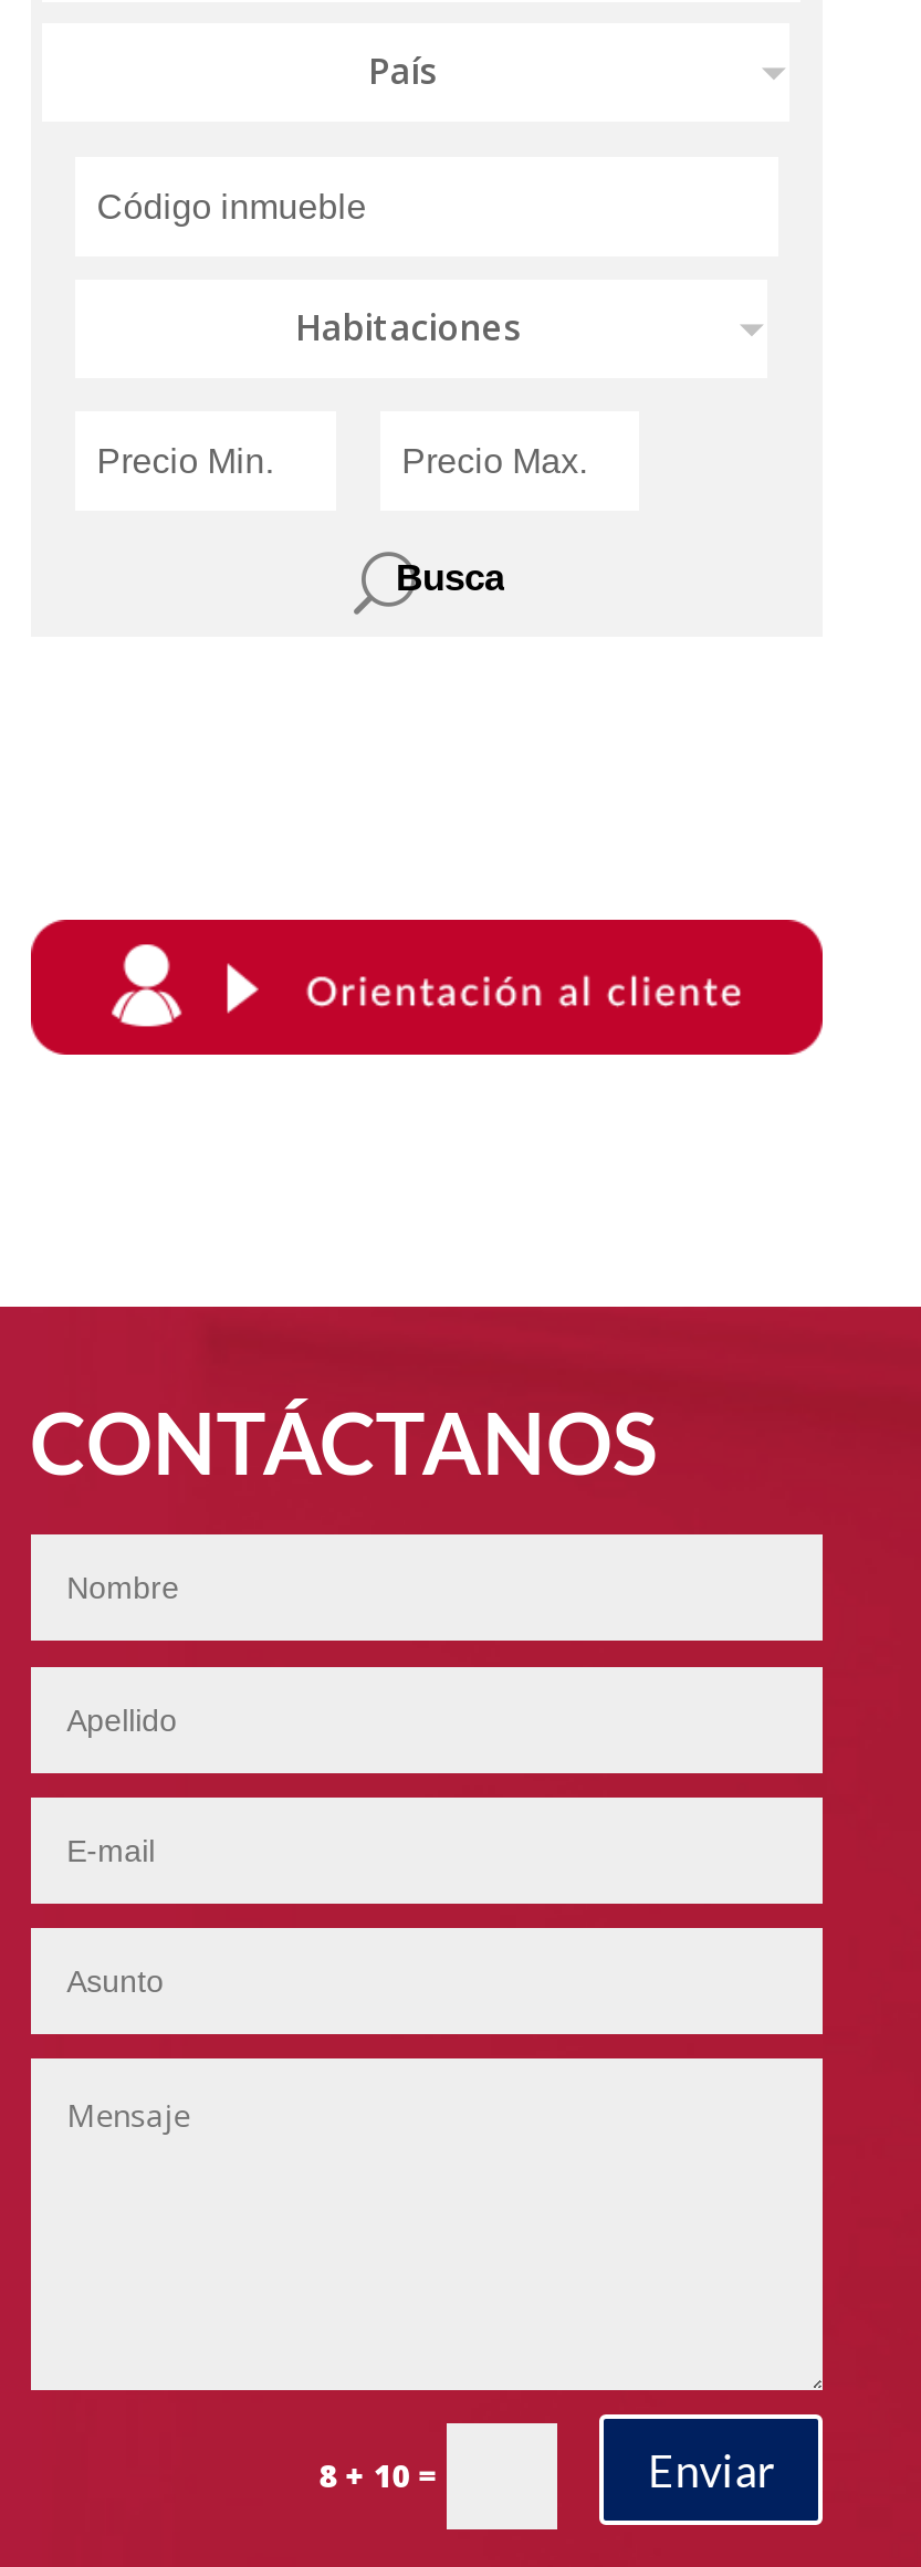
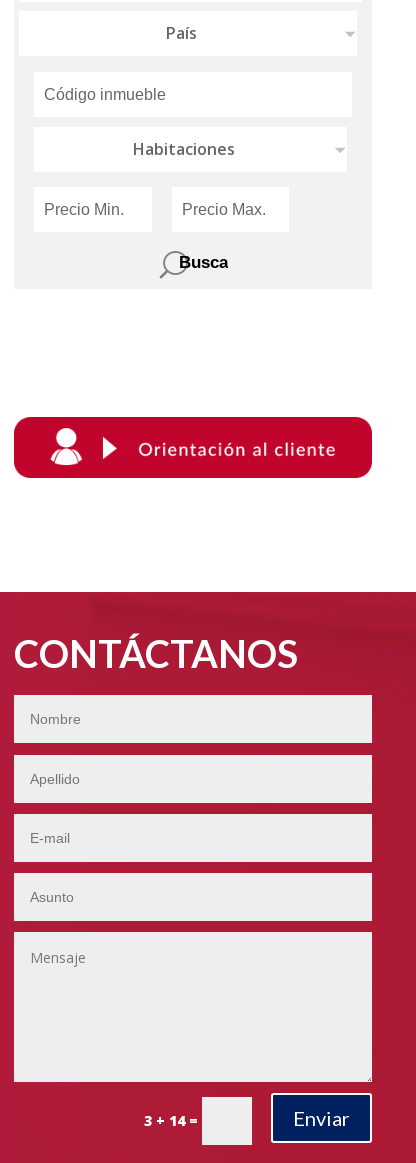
- 8 + 10 =
+ 3 + 14 =
